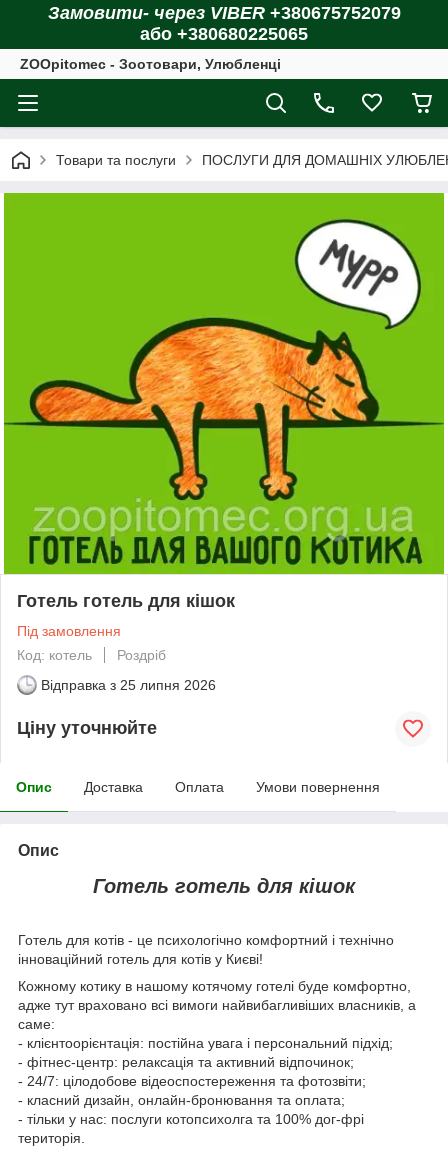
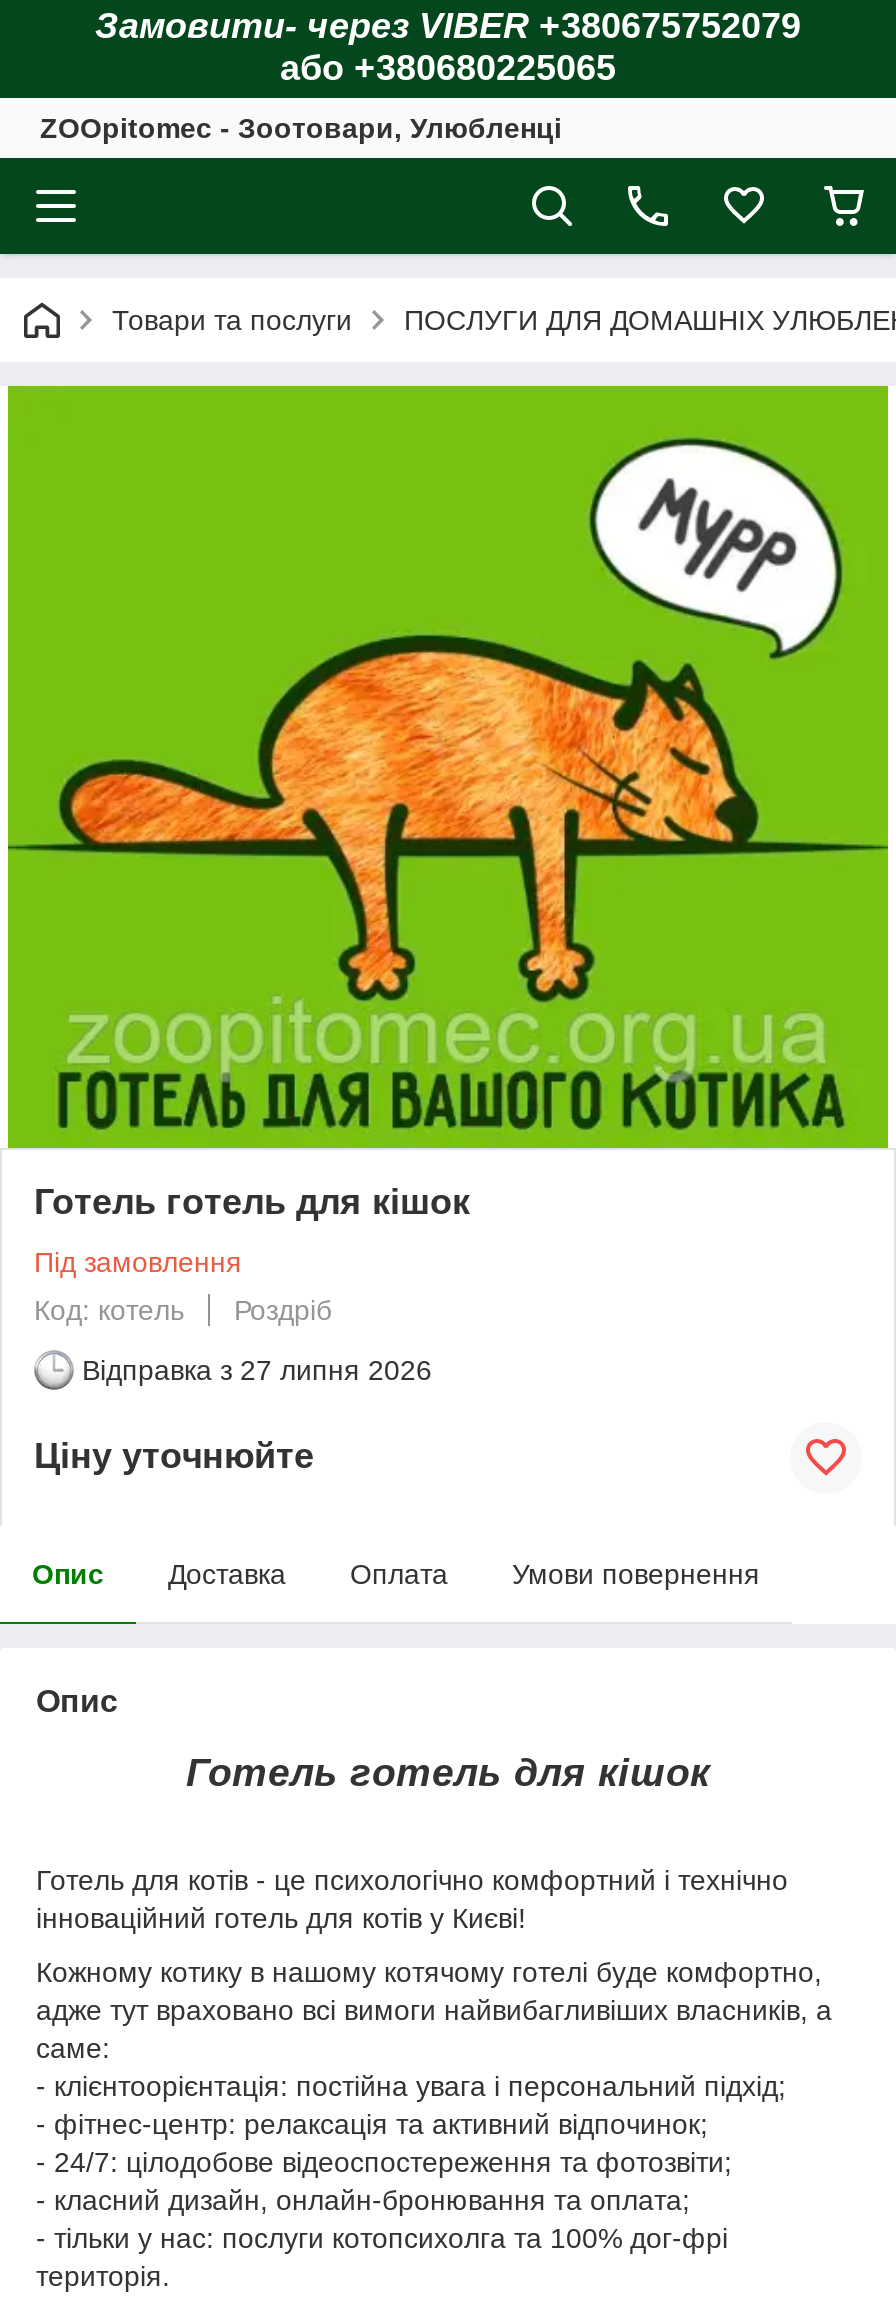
- Відправка з 25 липня 2026
+ Відправка з 27 липня 2026
